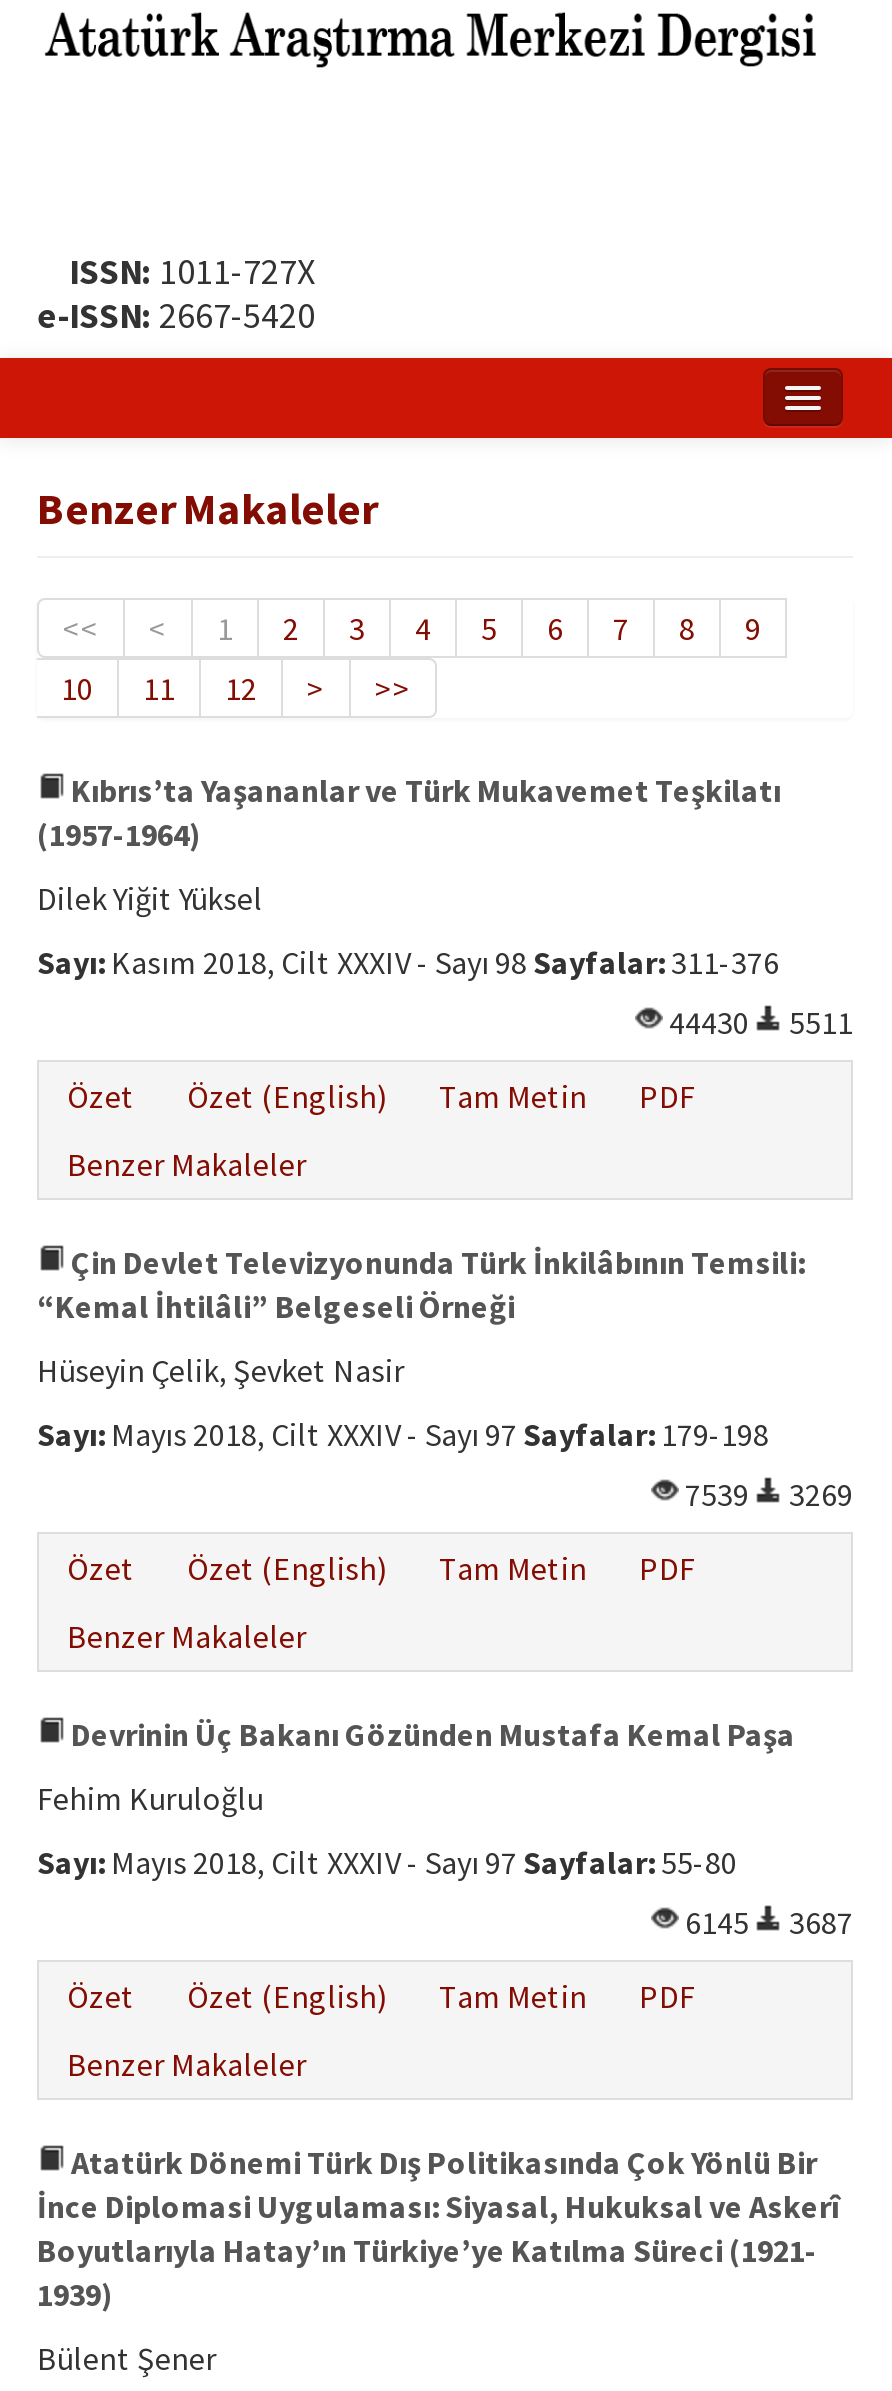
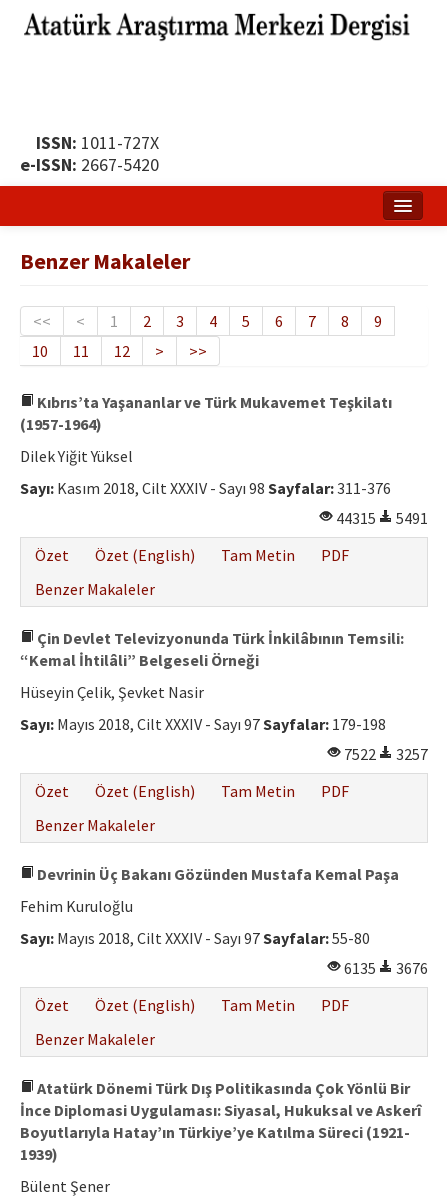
- 44430
+ 44315

- 5511
+ 5491

- 7539
+ 7522

- 3269
+ 3257

- 6145
+ 6135

- 3687
+ 3676
